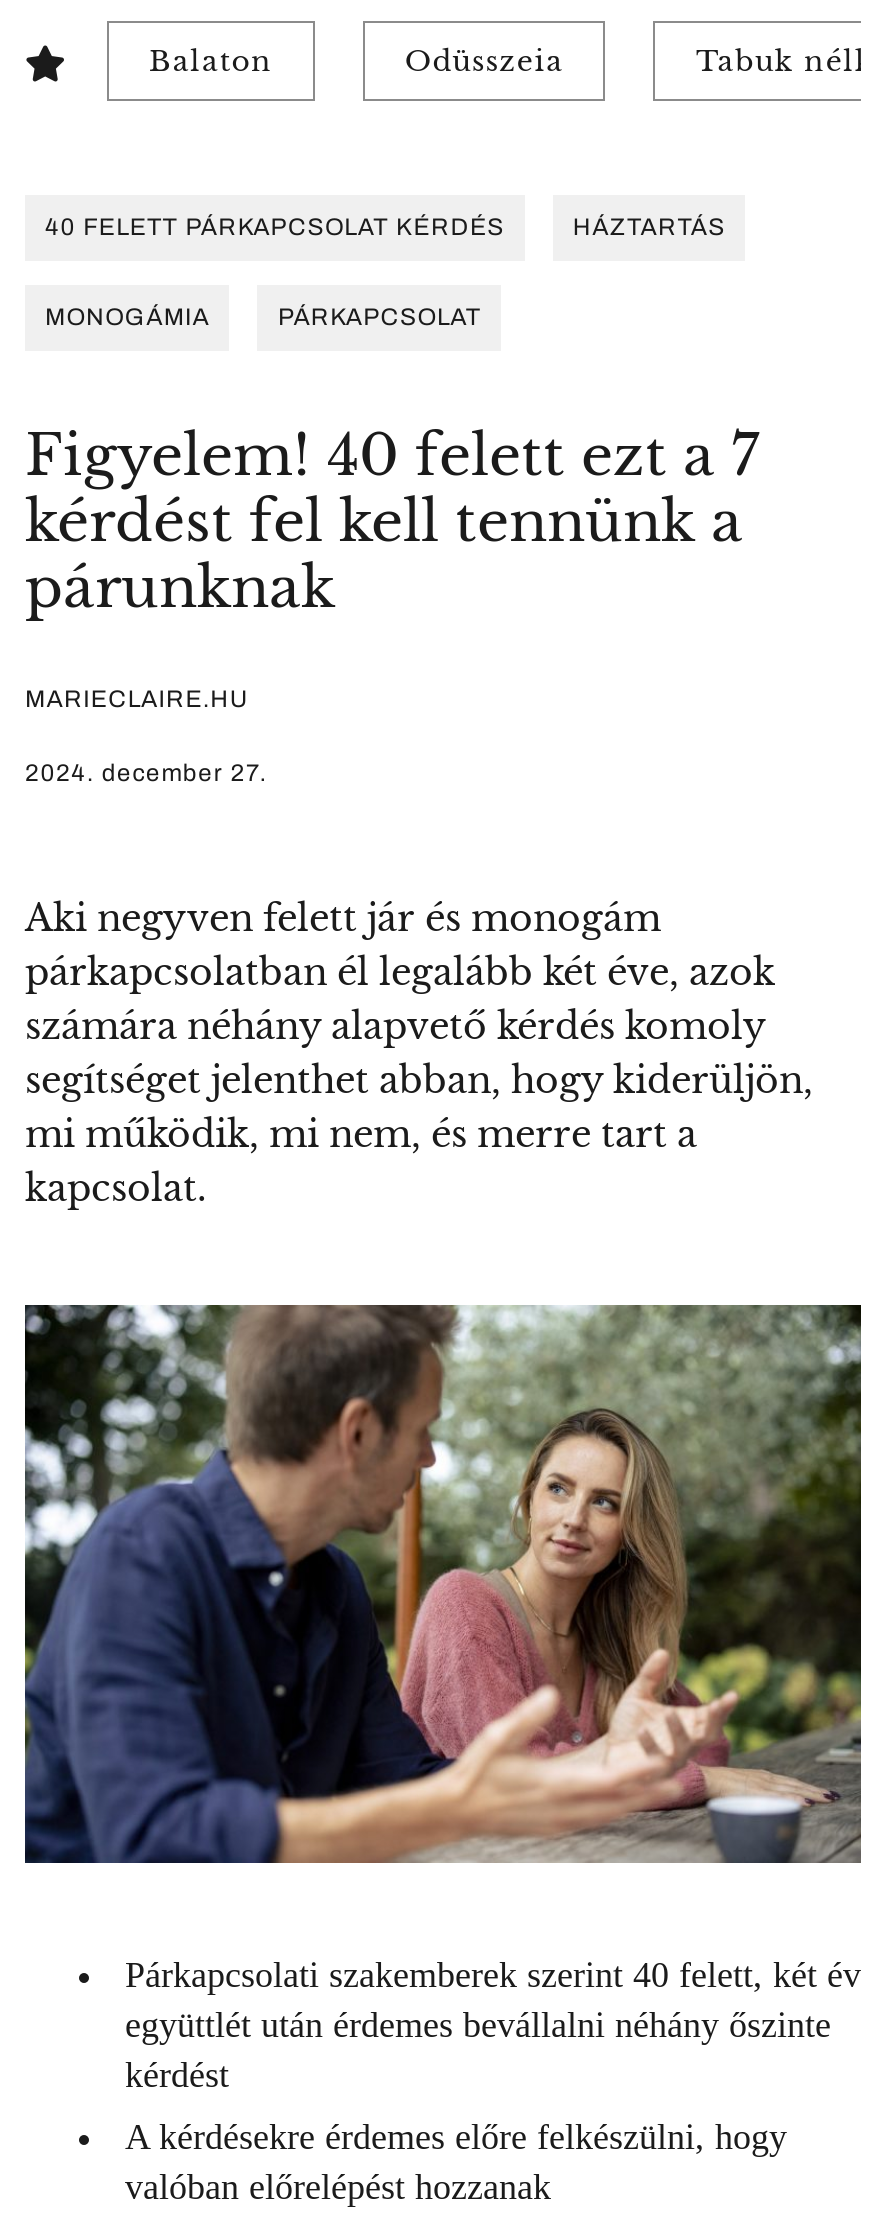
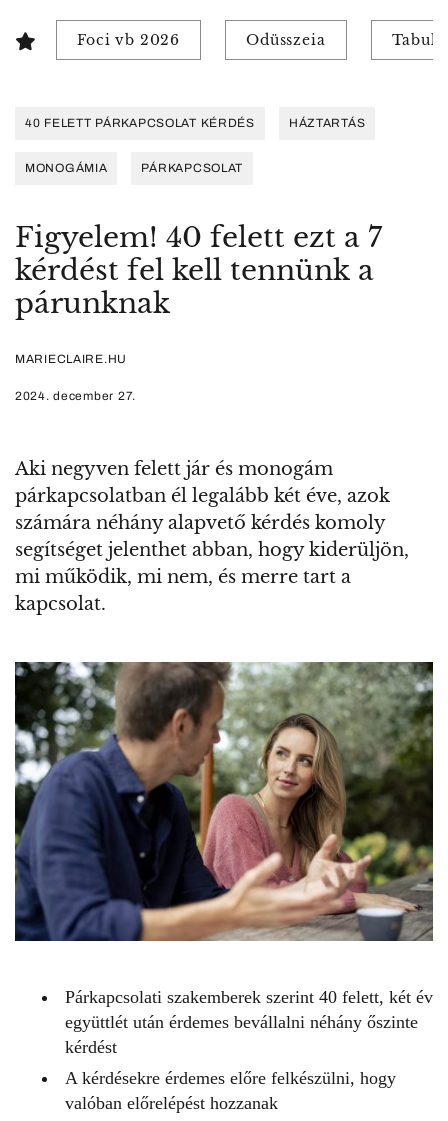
- Balaton
+ Foci vb 2026
